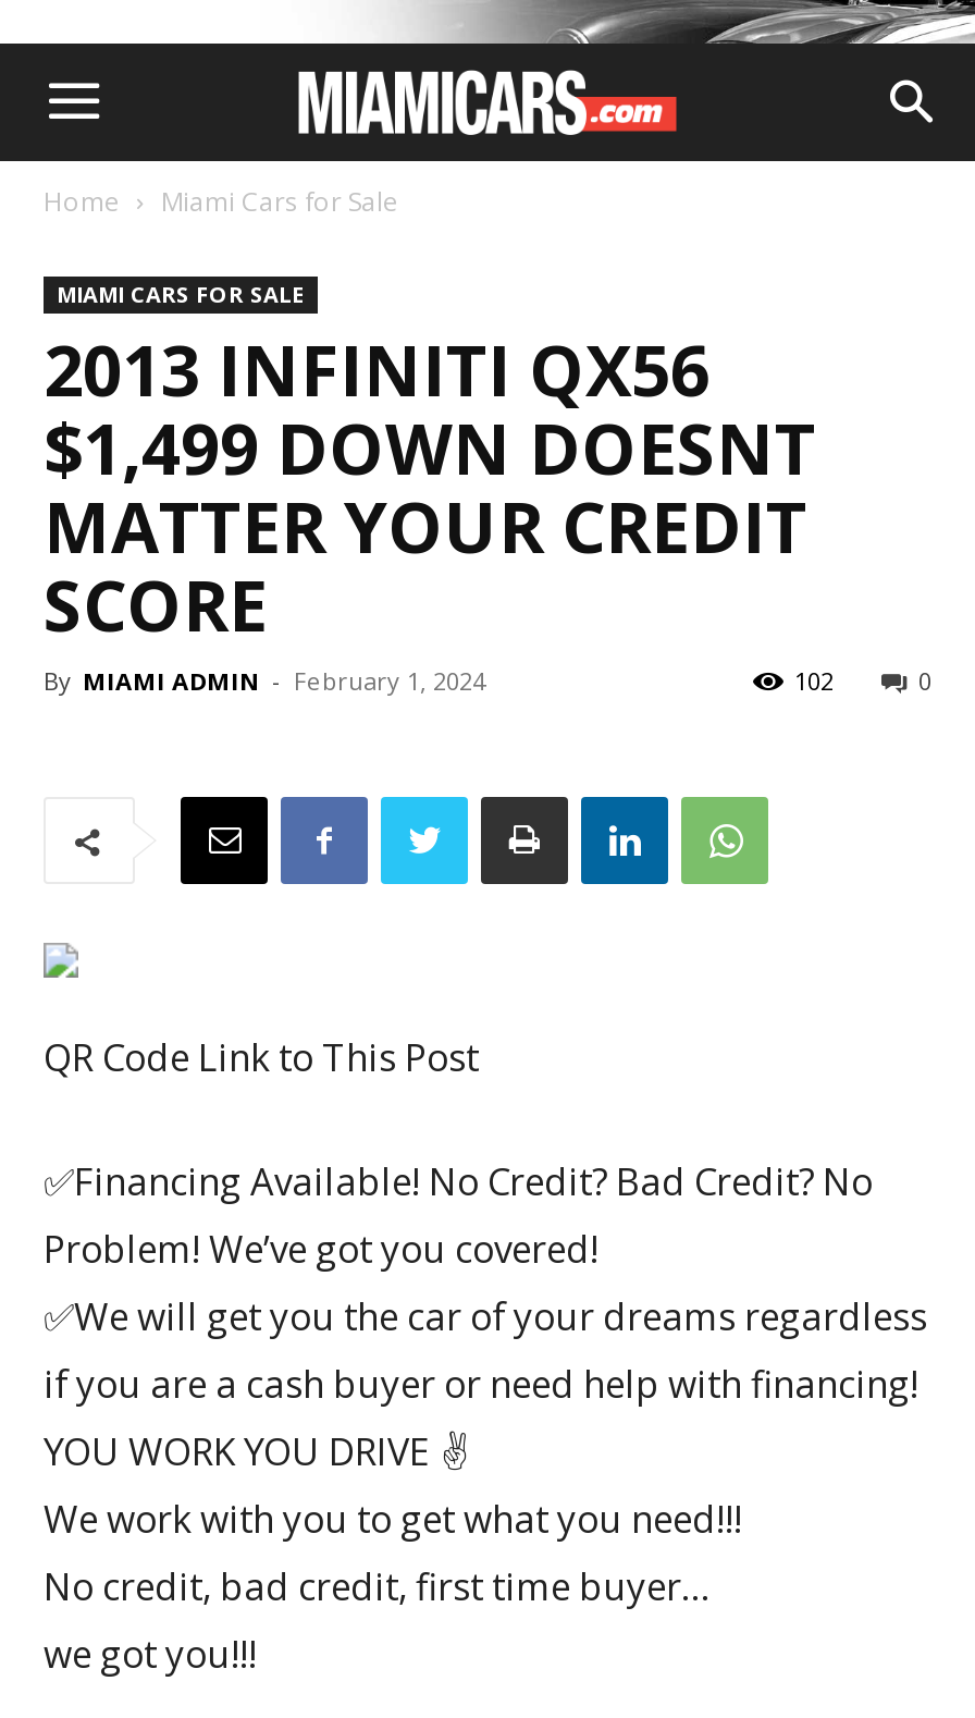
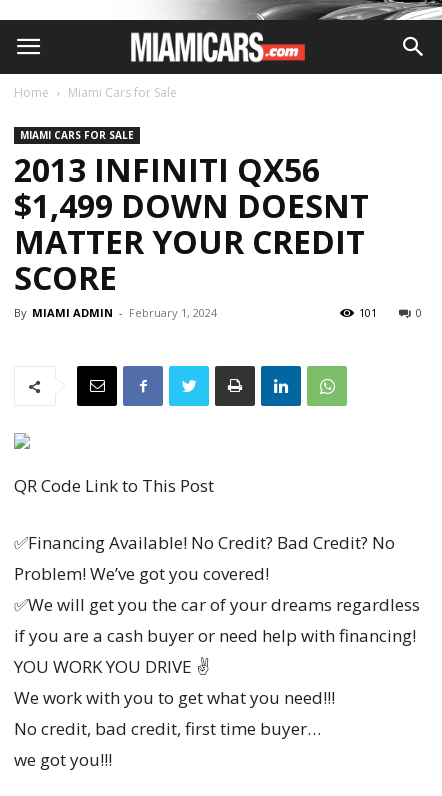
- 102
+ 101
